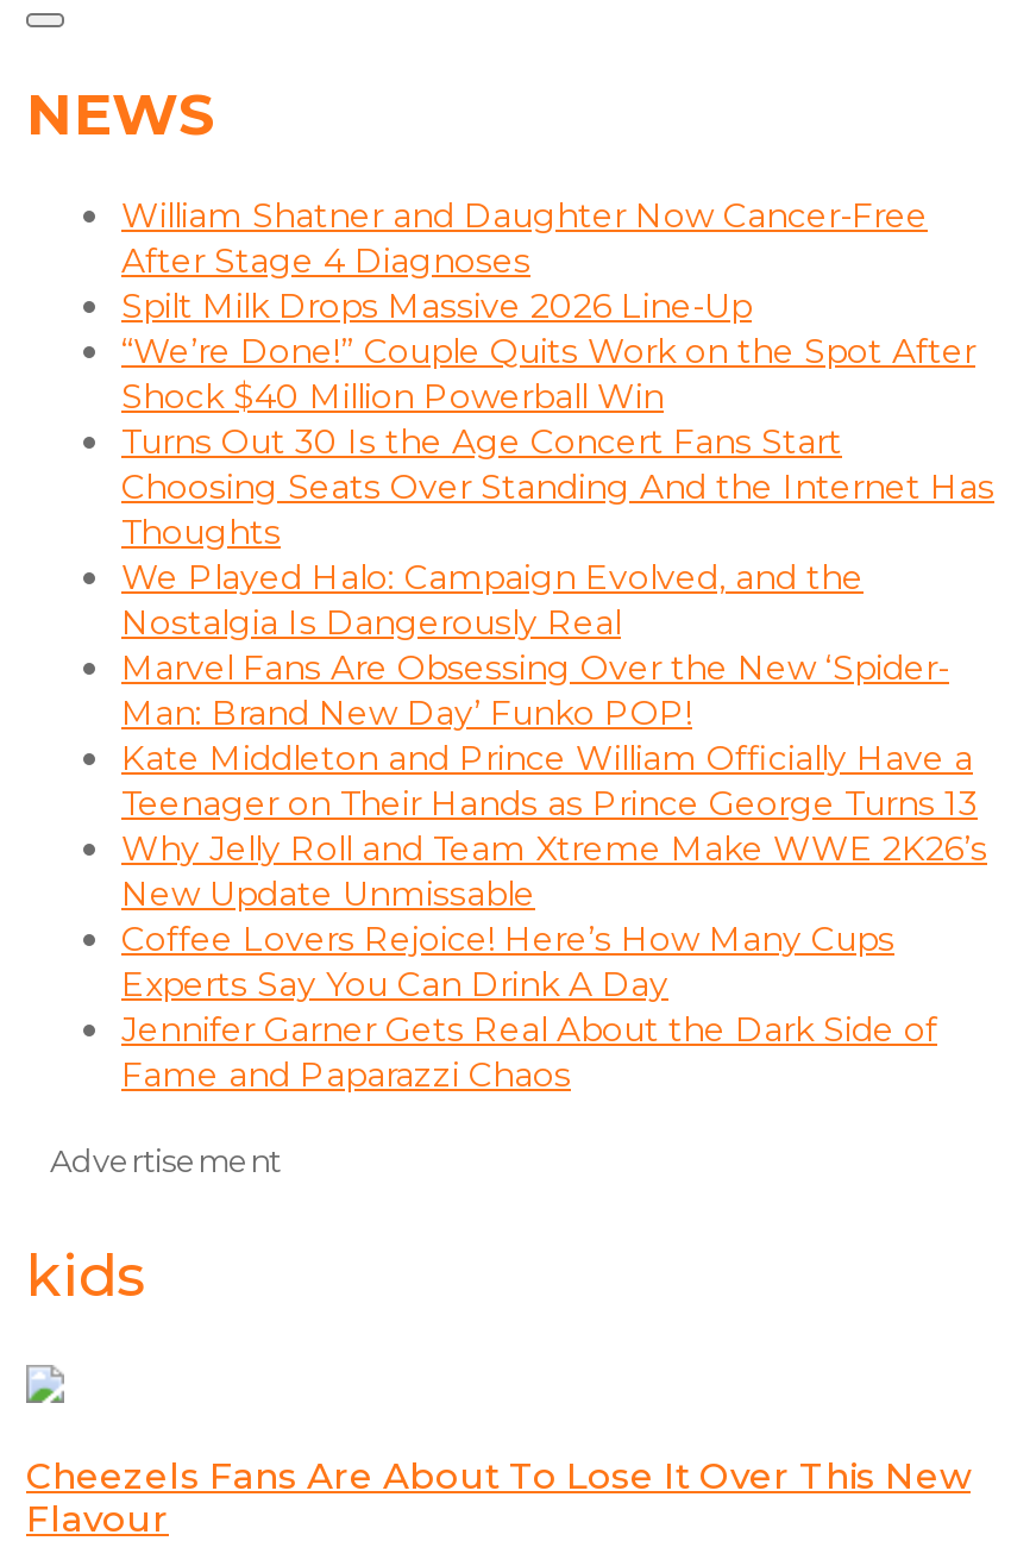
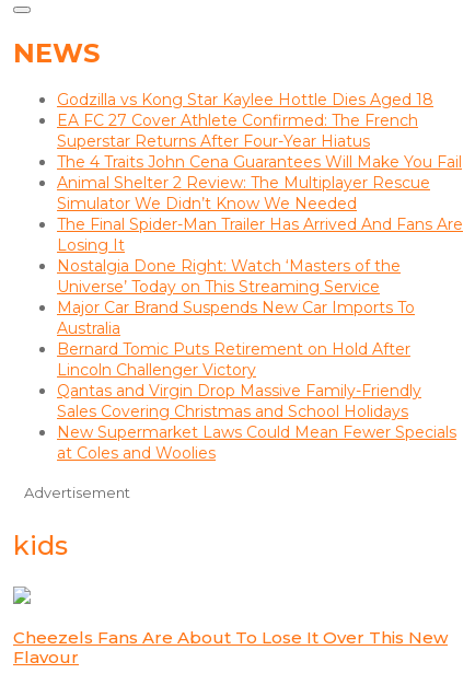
- William Shatner and Daughter Now Cancer-Free
- After Stage 4 Diagnoses
- Spilt Milk Drops Massive 2026 Line-Up
- “We’re Done!” Couple Quits Work on the Spot After
- Shock $40 Million Powerball Win
- Turns Out 30 Is the Age Concert Fans Start
- Choosing Seats Over Standing And the Internet Has
- Thoughts
- We Played Halo: Campaign Evolved, and the
- Nostalgia Is Dangerously Real
- Marvel Fans Are Obsessing Over the New ‘Spider-
- Man: Brand New Day’ Funko POP!
- Kate Middleton and Prince William Officially Have a
- Teenager on Their Hands as Prince George Turns 13
- Why Jelly Roll and Team Xtreme Make WWE 2K26’s
- New Update Unmissable
- Coffee Lovers Rejoice! Here’s How Many Cups
- Experts Say You Can Drink A Day
- Jennifer Garner Gets Real About the Dark Side of
- Fame and Paparazzi Chaos
+ Godzilla vs Kong Star Kaylee Hottle Dies Aged 18
+ EA FC 27 Cover Athlete Confirmed: The French
+ Superstar Returns After Four-Year Hiatus
+ The 4 Traits John Cena Guarantees Will Make You Fail
+ Animal Shelter 2 Review: The Multiplayer Rescue
+ Simulator We Didn’t Know We Needed
+ The Final Spider-Man Trailer Has Arrived And Fans Are
+ Losing It
+ Nostalgia Done Right: Watch ‘Masters of the
+ Universe’ Today on This Streaming Service
+ Major Car Brand Suspends New Car Imports To
+ Australia
+ Bernard Tomic Puts Retirement on Hold After
+ Lincoln Challenger Victory
+ Qantas and Virgin Drop Massive Family-Friendly
+ Sales Covering Christmas and School Holidays
+ New Supermarket Laws Could Mean Fewer Specials
+ at Coles and Woolies
